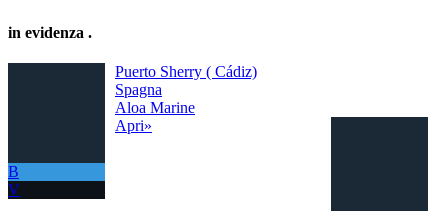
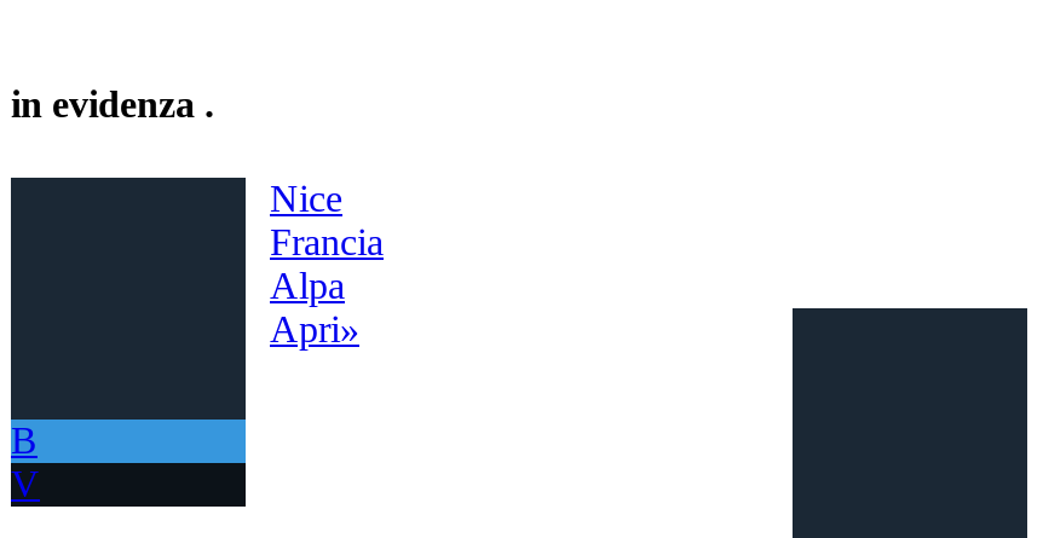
- Puerto Sherry ( Cádiz)
- Spagna
- Aloa Marine
+ Nice
+ Francia
+ Alpa
